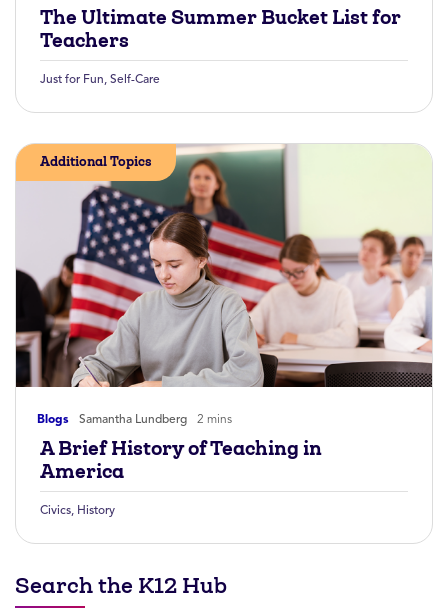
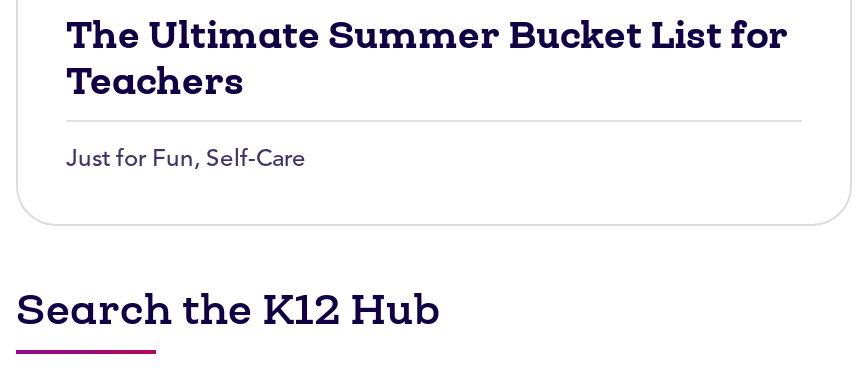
- [image]
- Additional Topics

- Blogs
- Samantha Lundberg
- 2 mins

- A Brief History of Teaching in
- America
- Civics, History
